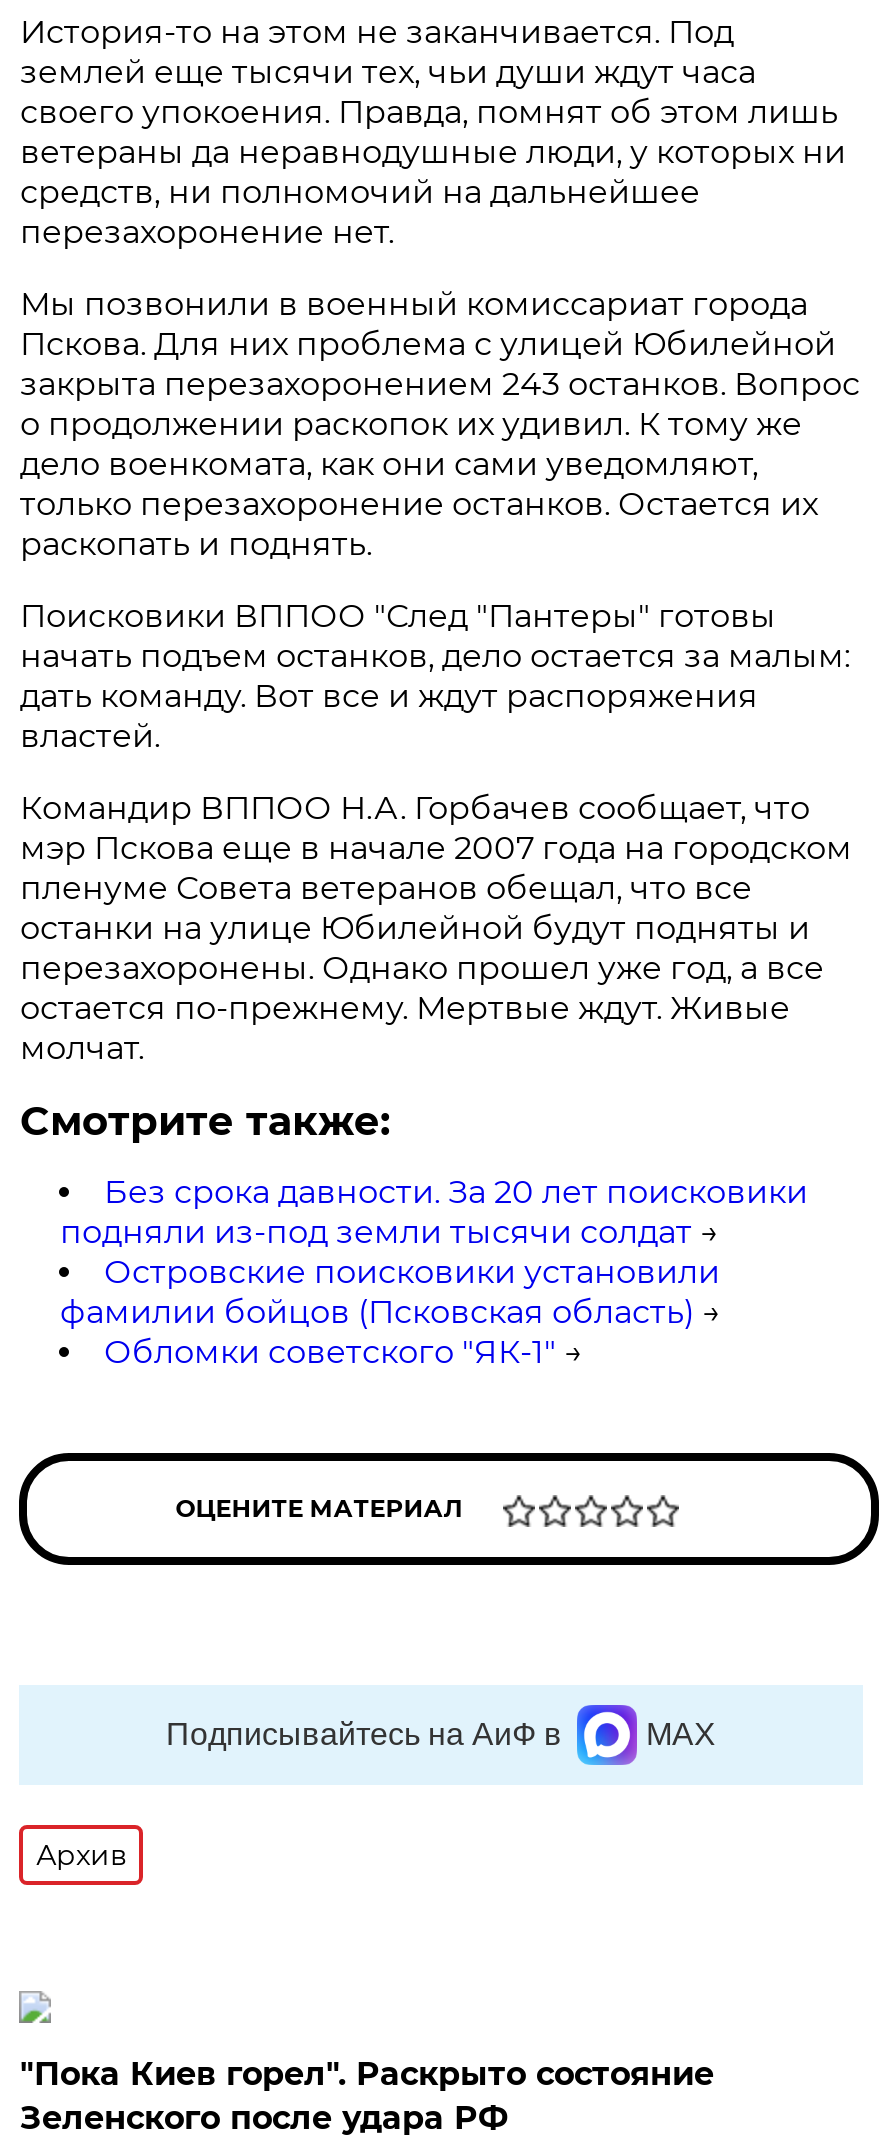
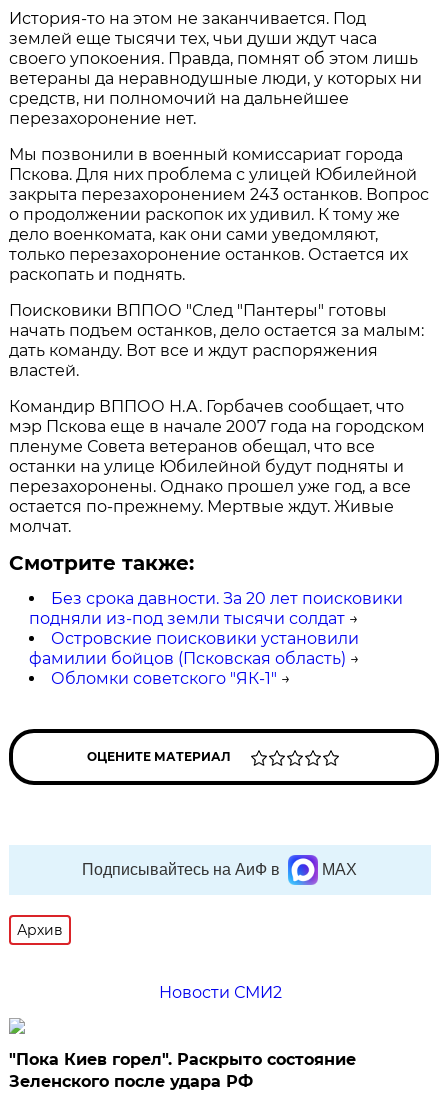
+ Новости СМИ2
